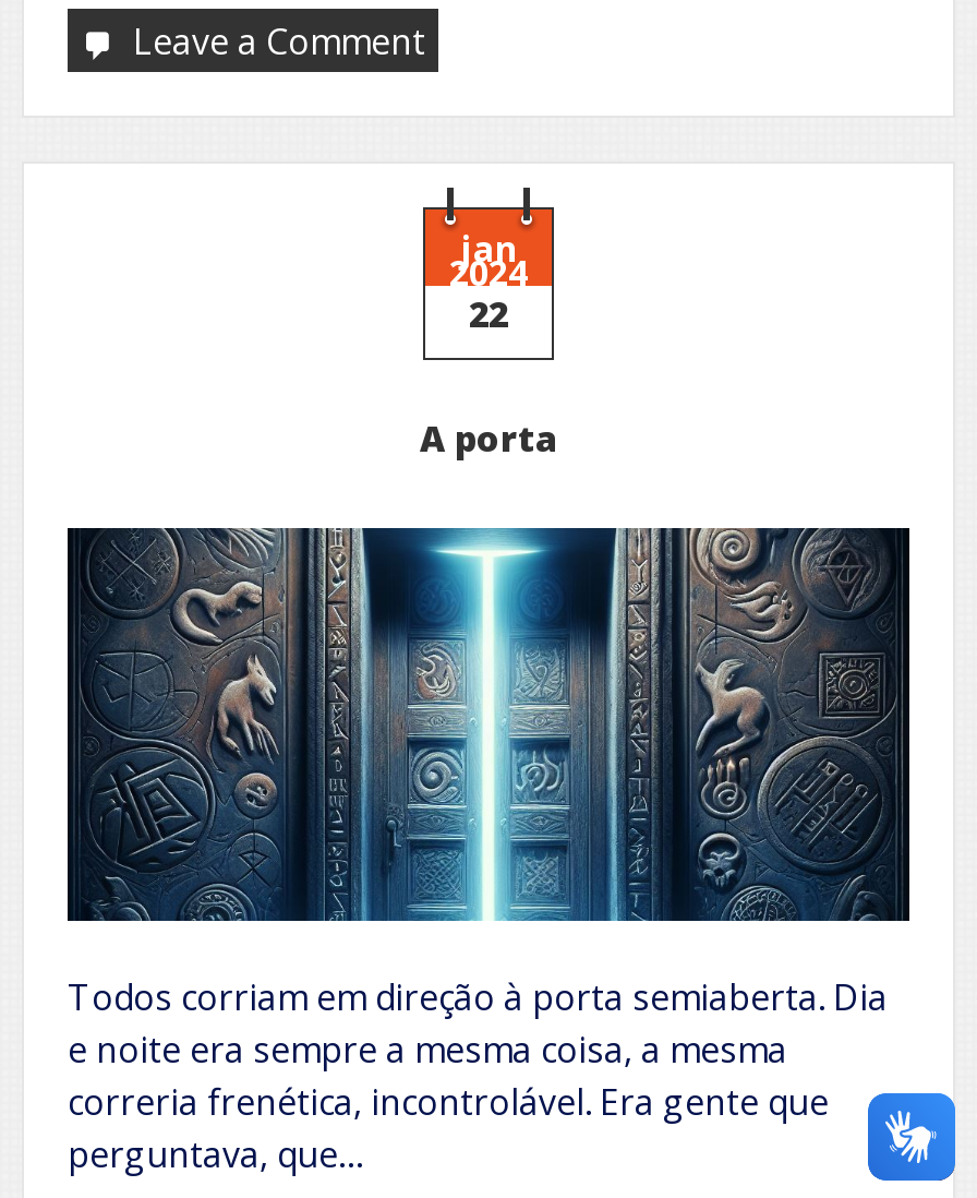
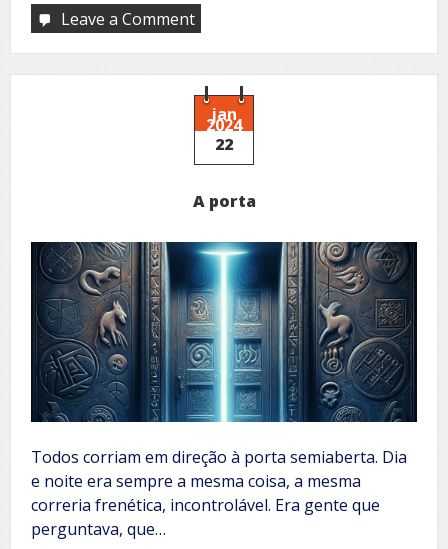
- [image]
